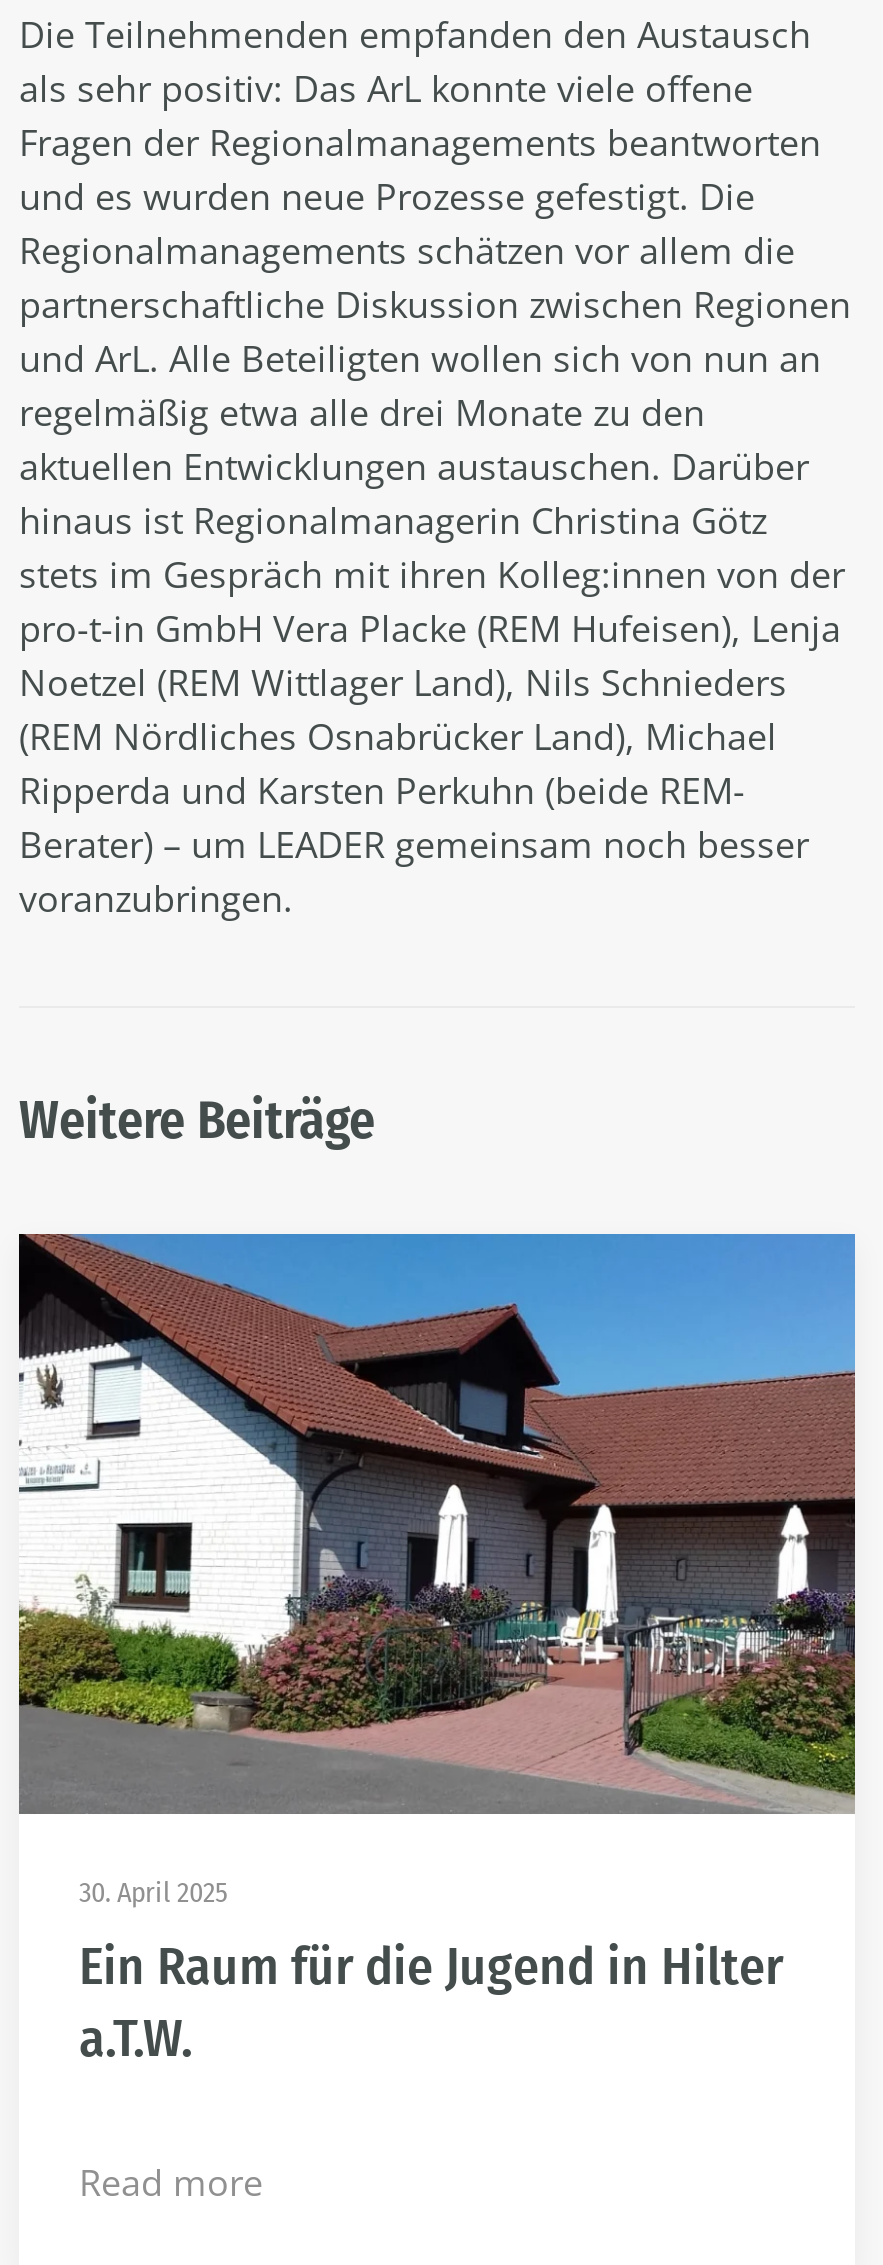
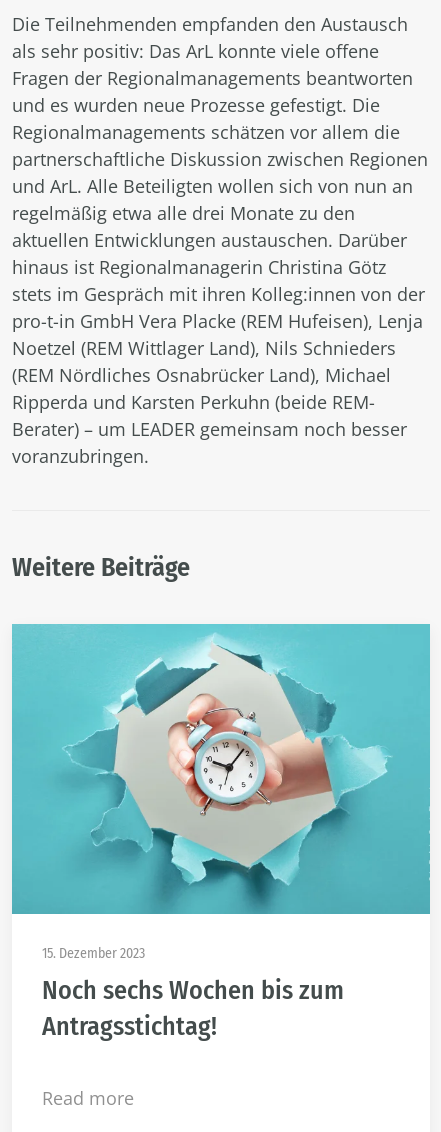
- [image]
- 30. April 2025
- Ein Raum für die Jugend in Hilter
- a.T.W.
+ [image]
+ 15. Dezember 2023
+ Noch sechs Wochen bis zum
+ Antragsstichtag!
